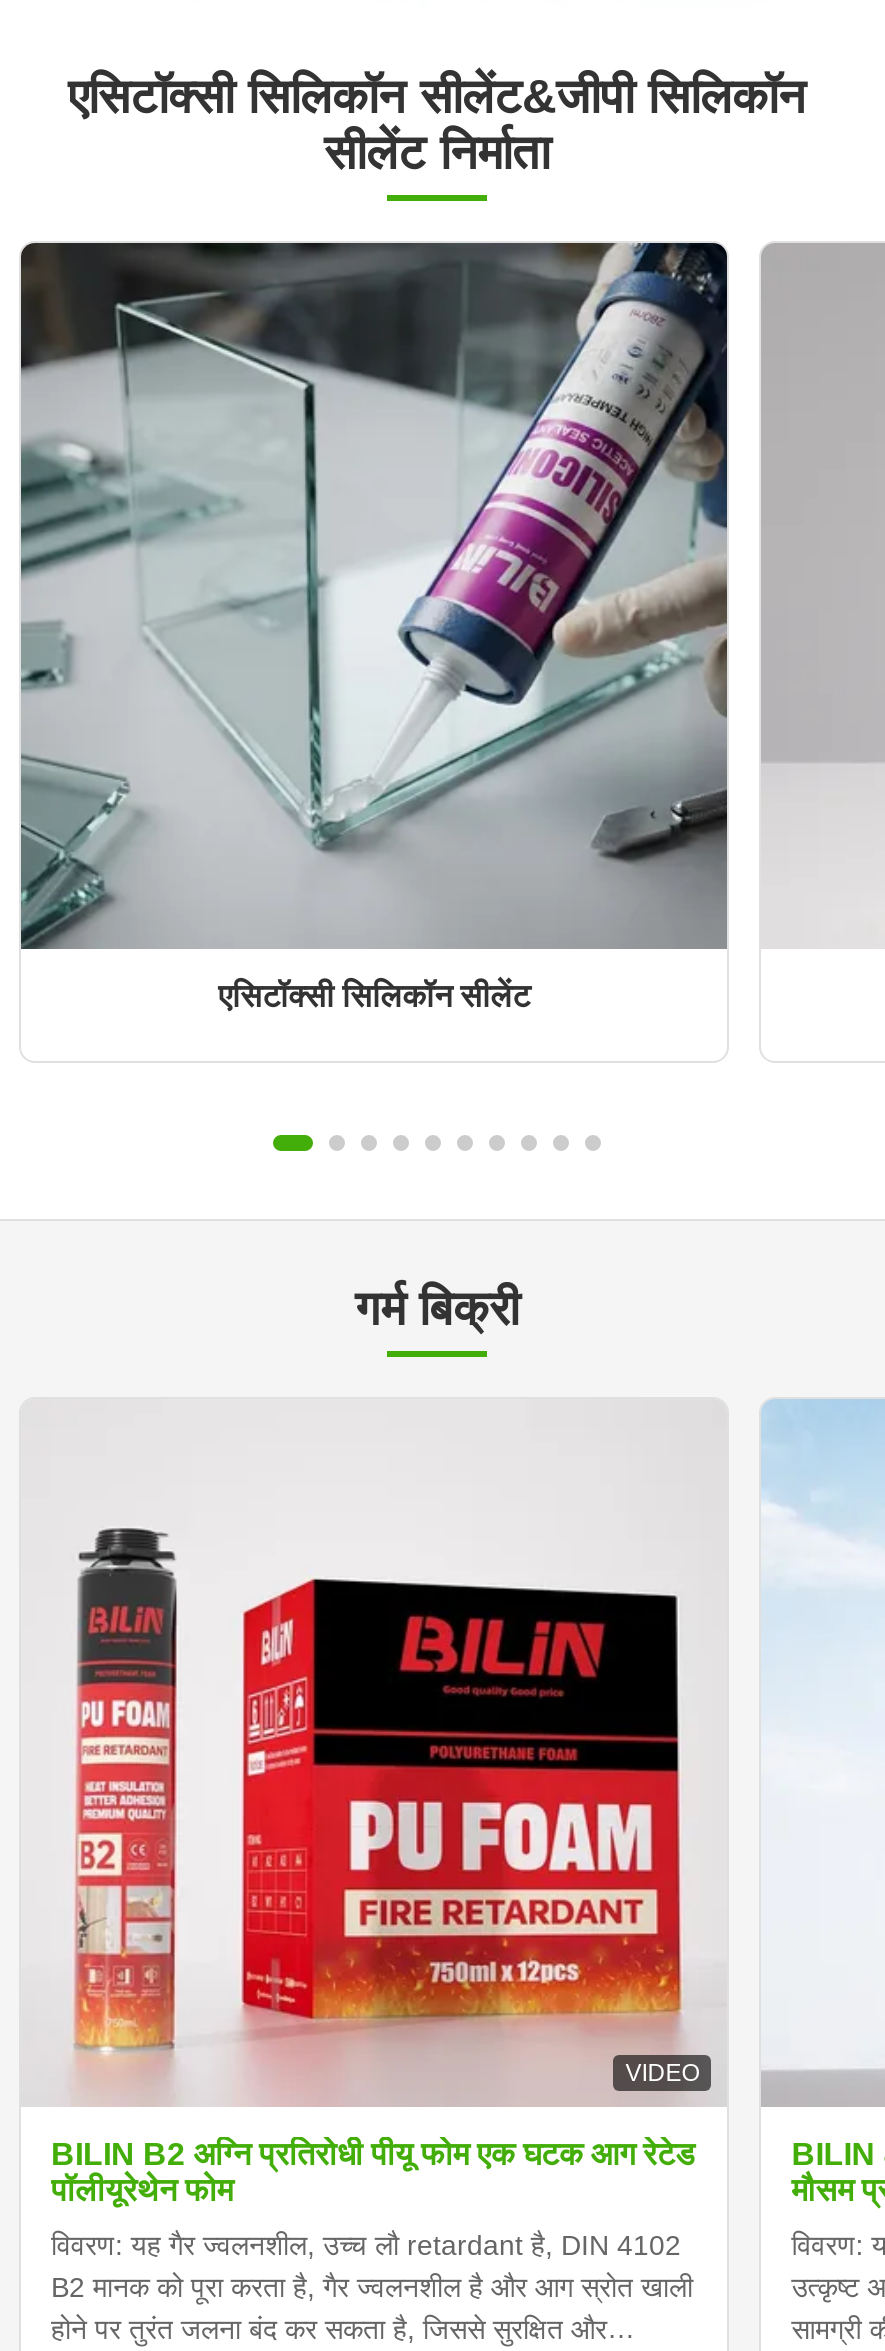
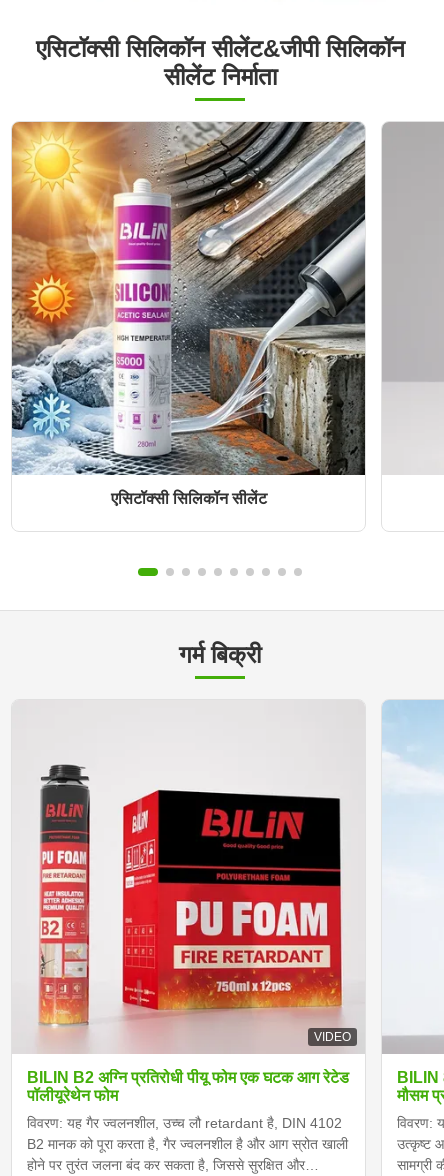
- [image]
+ [image]
